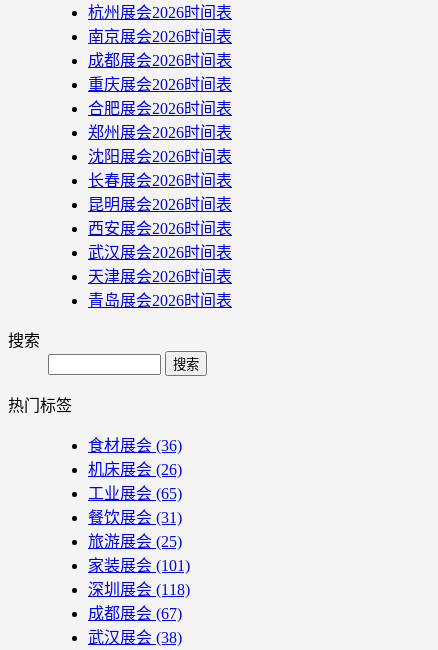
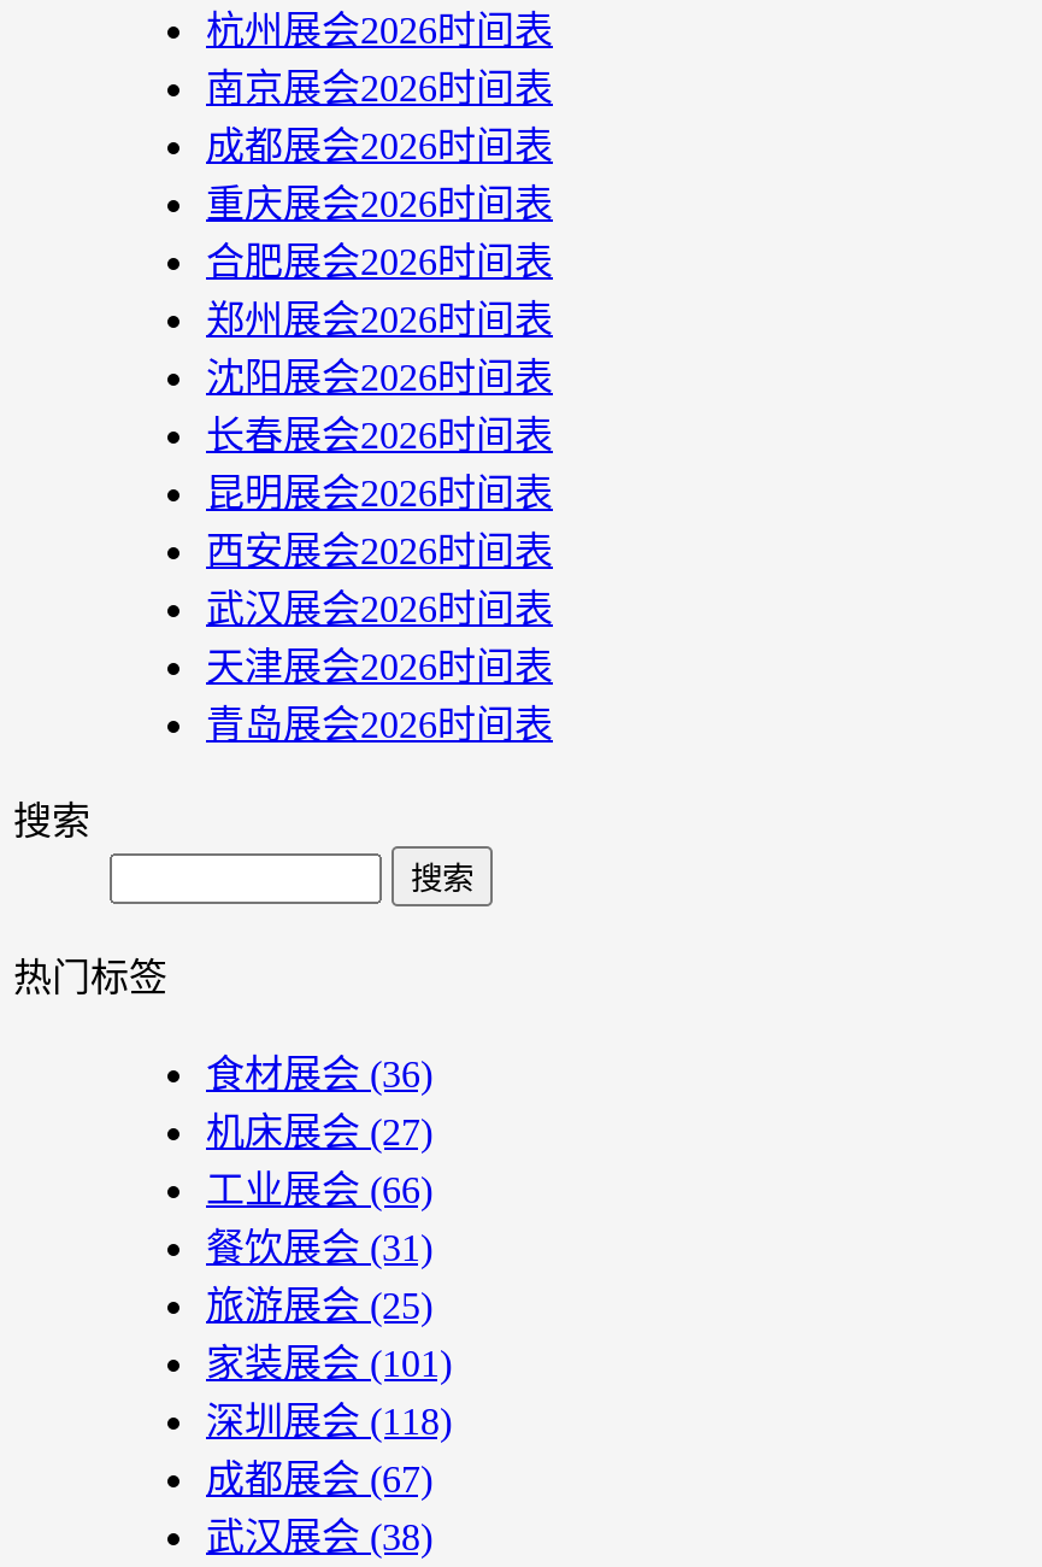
- 机床展会(26)
+ 机床展会(27)

- 工业展会(65)
+ 工业展会(66)
